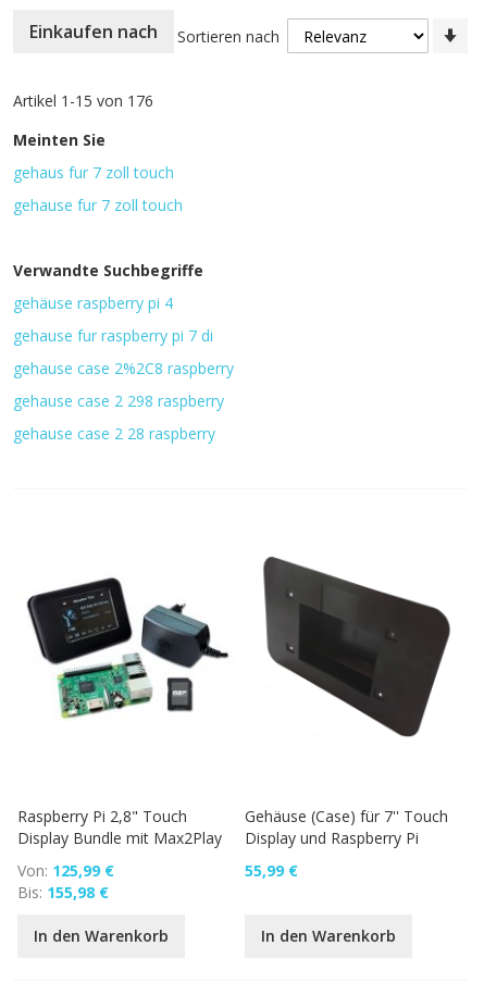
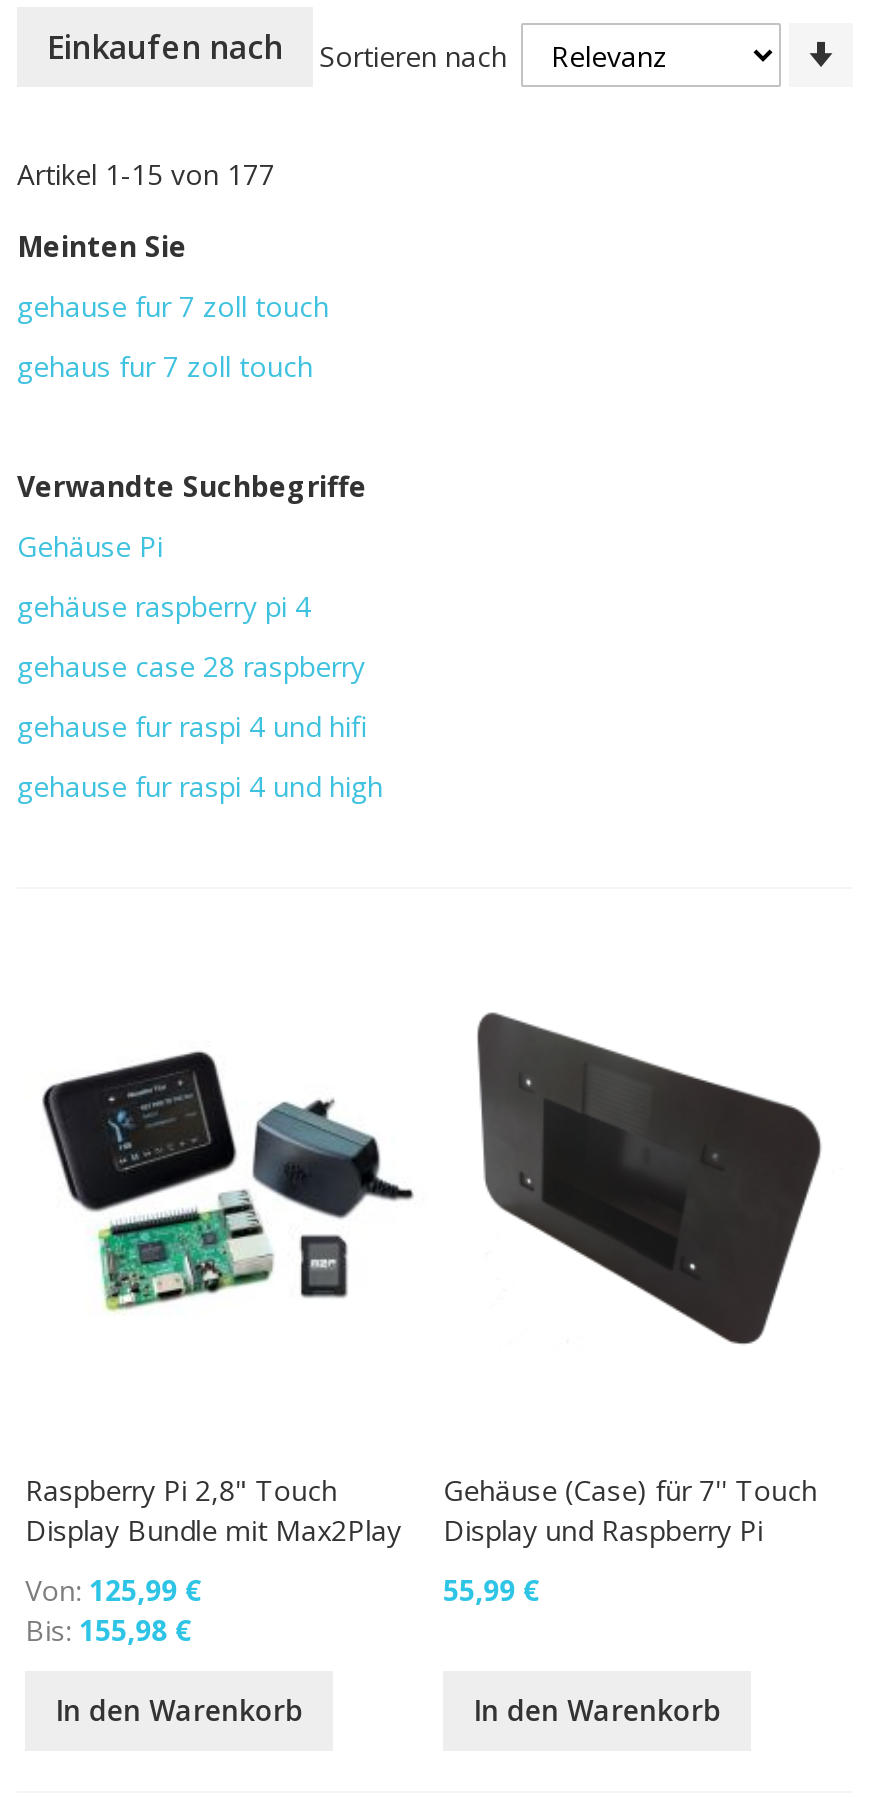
- Artikel 1-15 von 176
+ Artikel 1-15 von 177

moved down: gehaus fur 7 zoll touch

moved up: gehause fur 7 zoll touch

+ Gehäuse Pi

moved down: gehäuse raspberry pi 4

- gehause fur raspberry pi 7 di
- gehause case 2%2C8 raspberry
- gehause case 2 298 raspberry
- gehause case 2 28 raspberry
+ gehause case 28 raspberry
+ gehause fur raspi 4 und hifi
+ gehause fur raspi 4 und high
